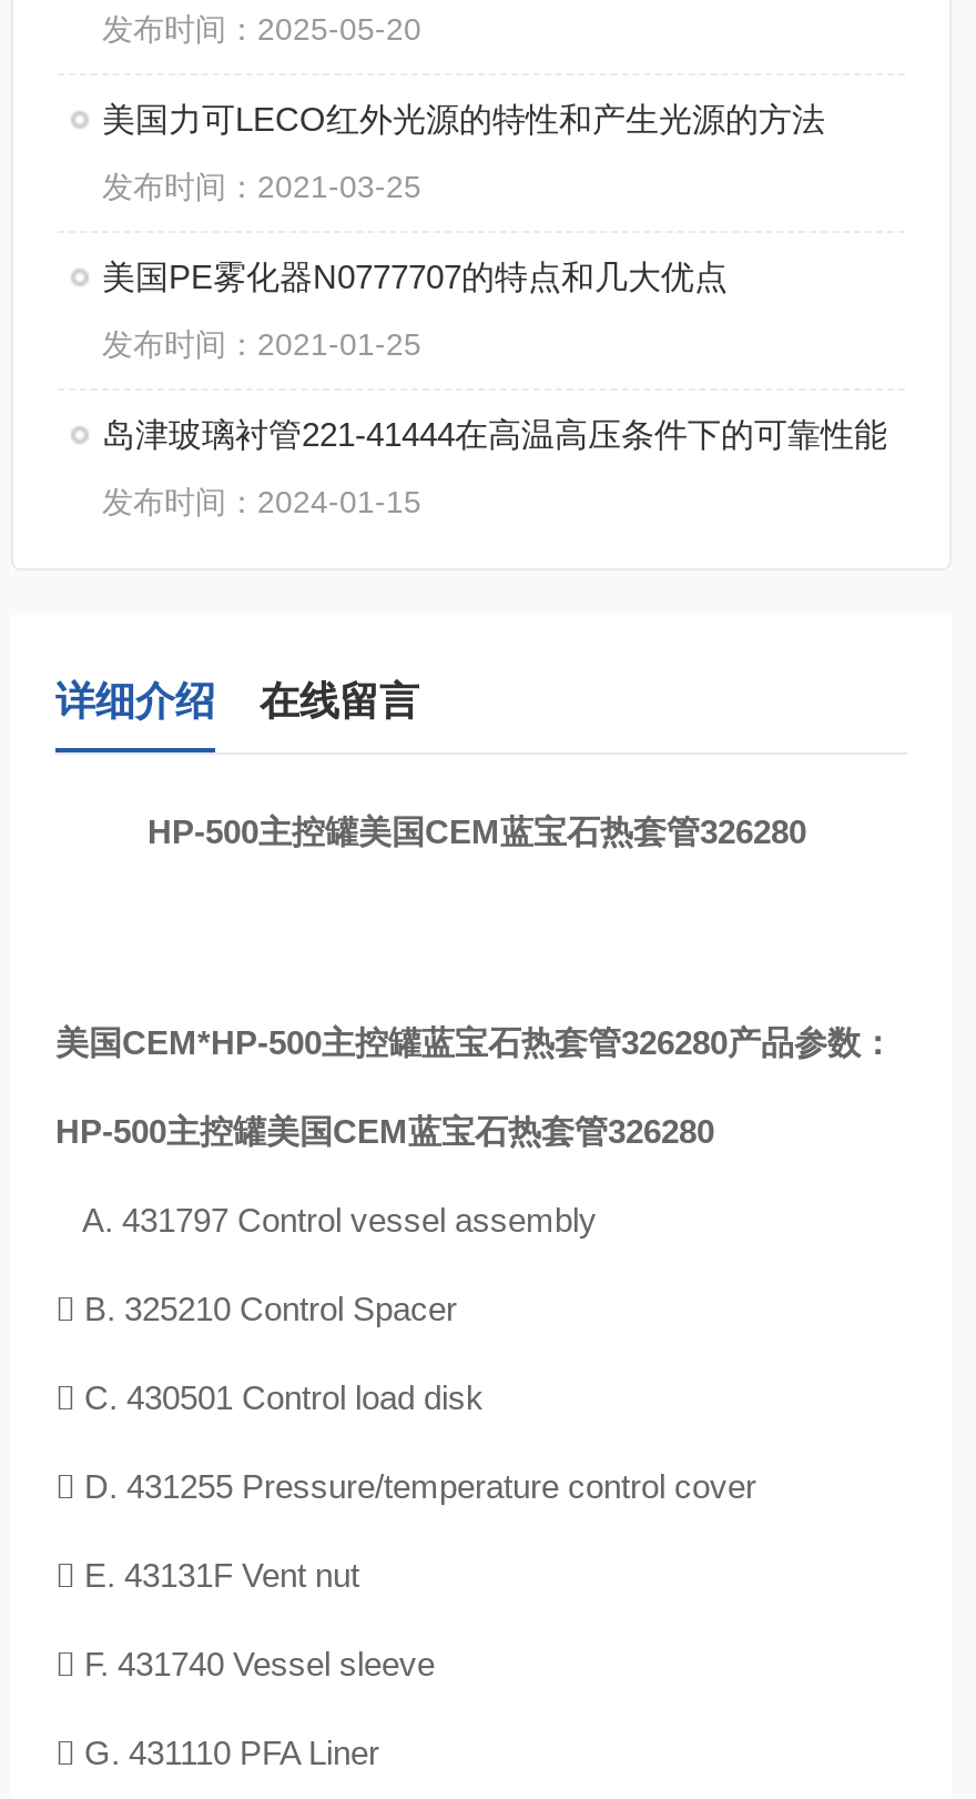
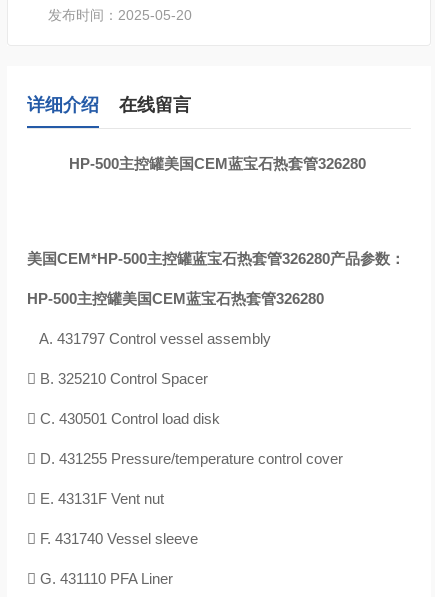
- 美国力可LECO红外光源的特性和产生光源的方法
- 发布时间：2021-03-25
- 美国PE雾化器N0777707的特点和几大优点
- 发布时间：2021-01-25
- 岛津玻璃衬管221-41444在高温高压条件下的可靠性能
- 发布时间：2024-01-15
